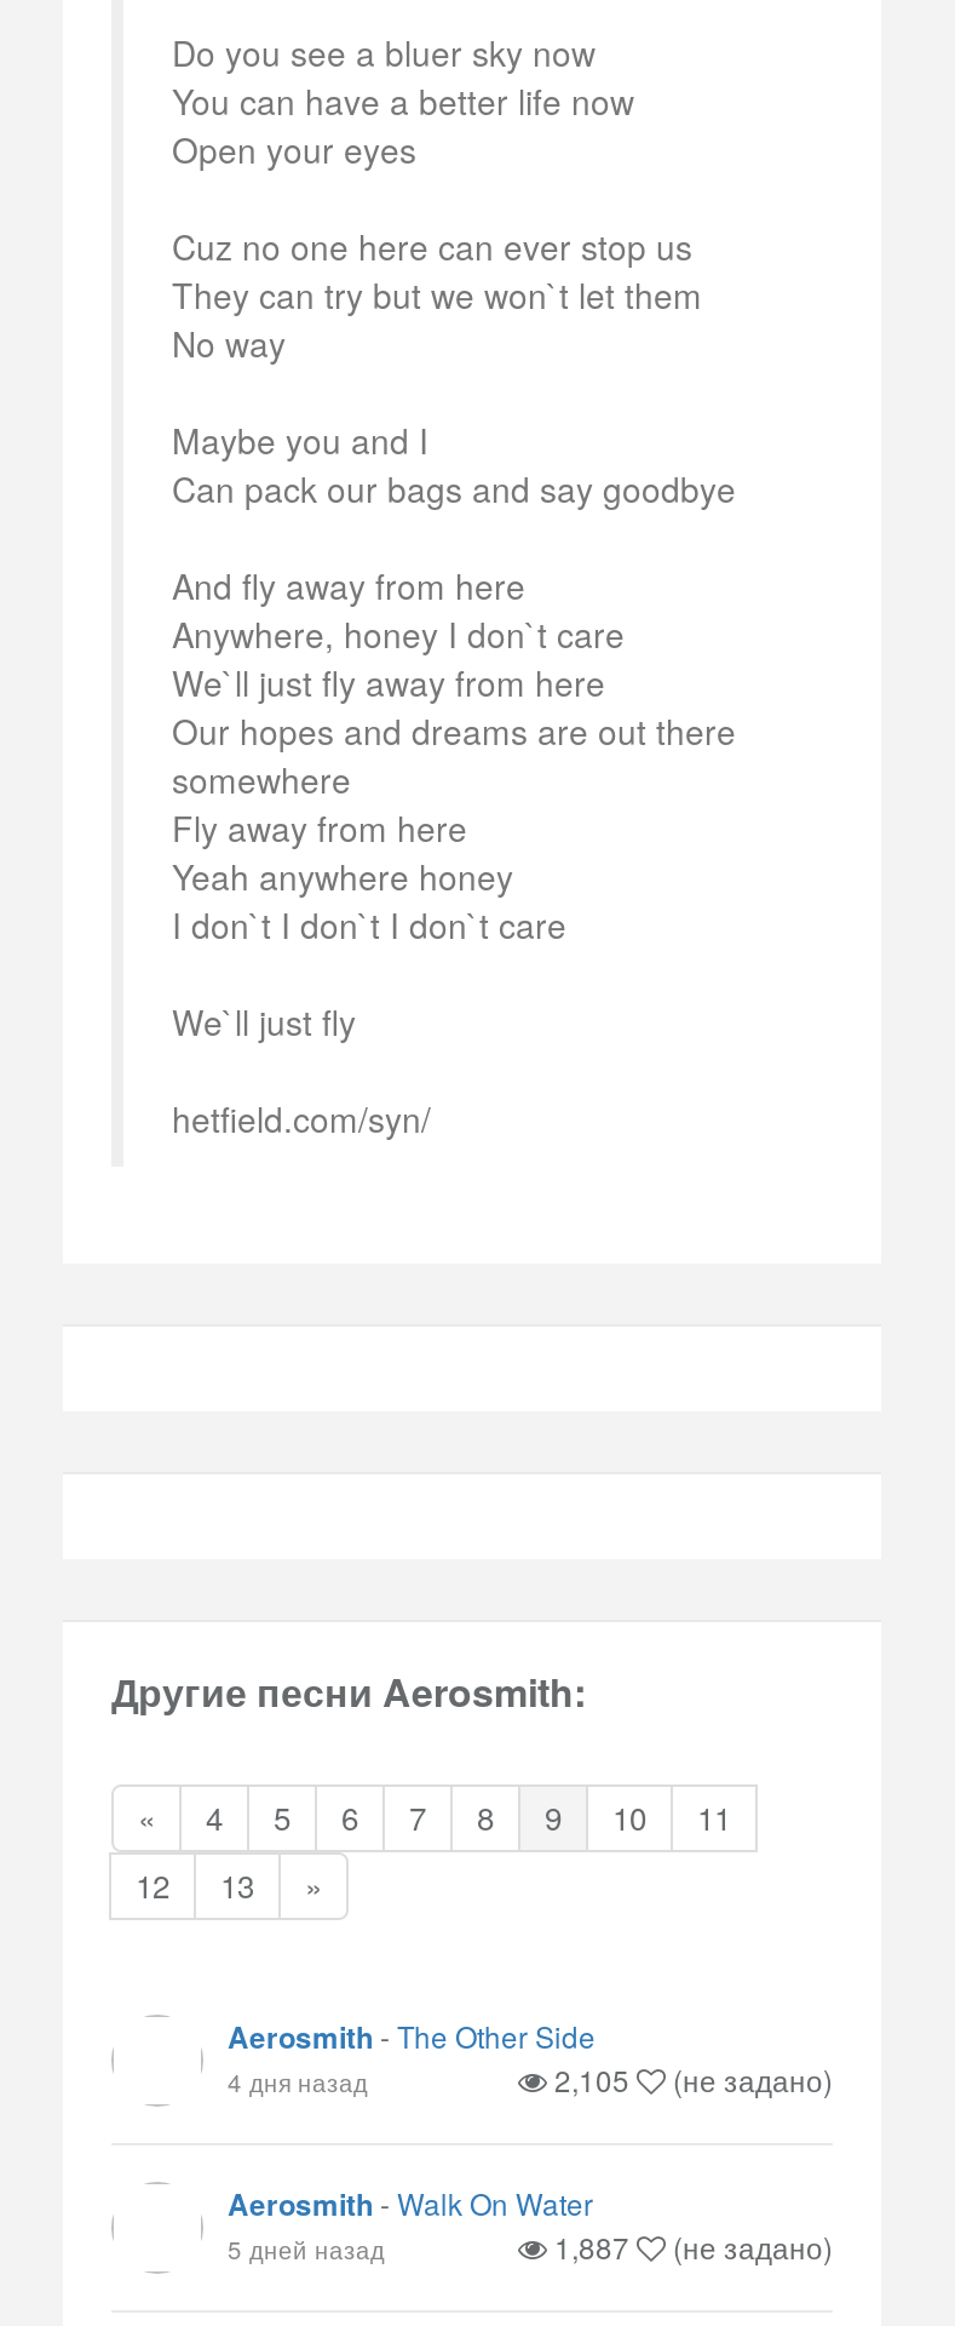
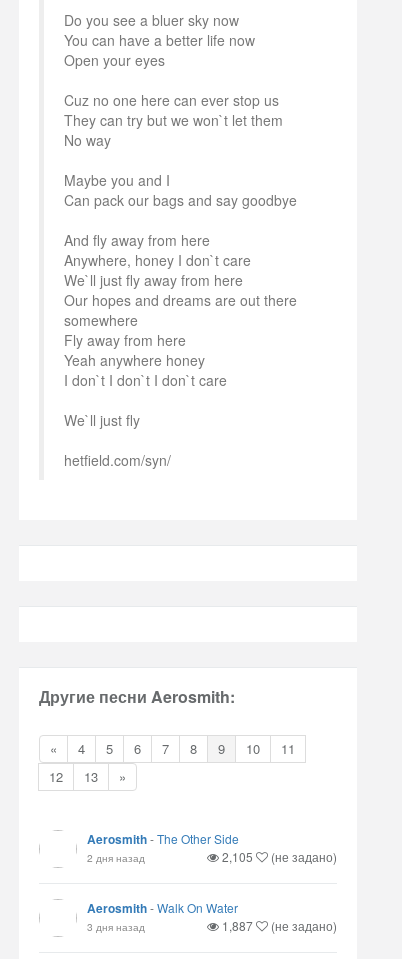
- 4 дня назад
+ 2 дня назад

- 5 дней назад
+ 3 дня назад
